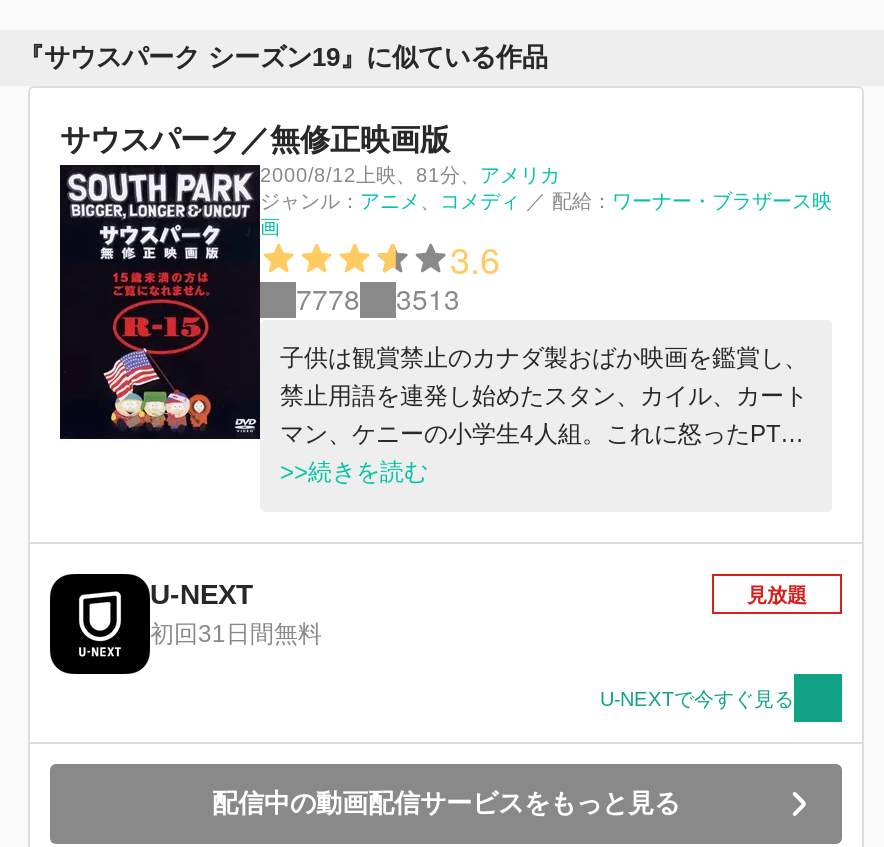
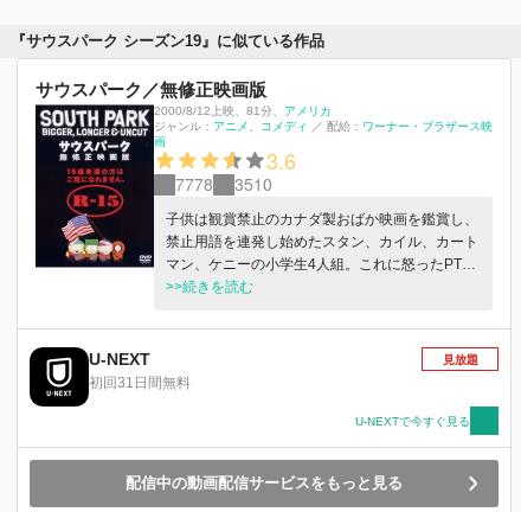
- 7778 3513
+ 7778 3510
